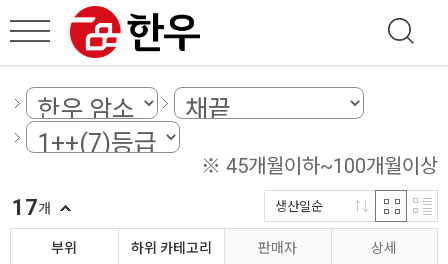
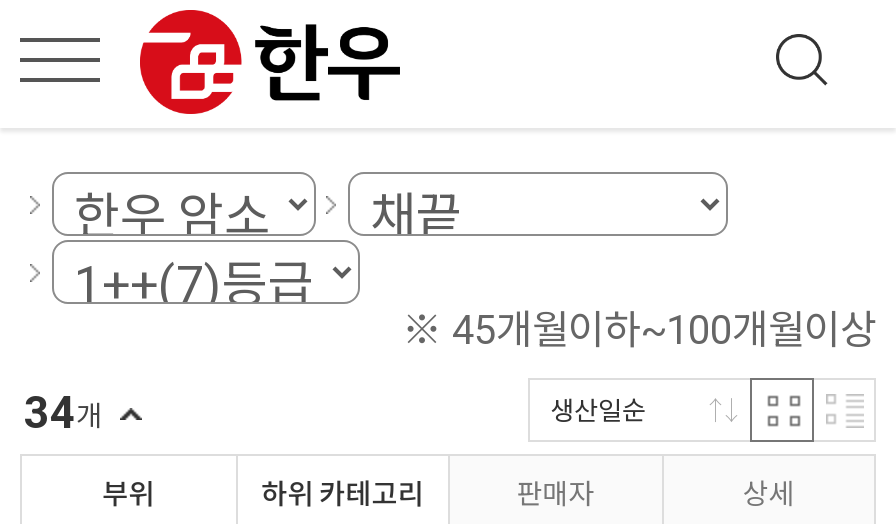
- 17개
+ 34개
